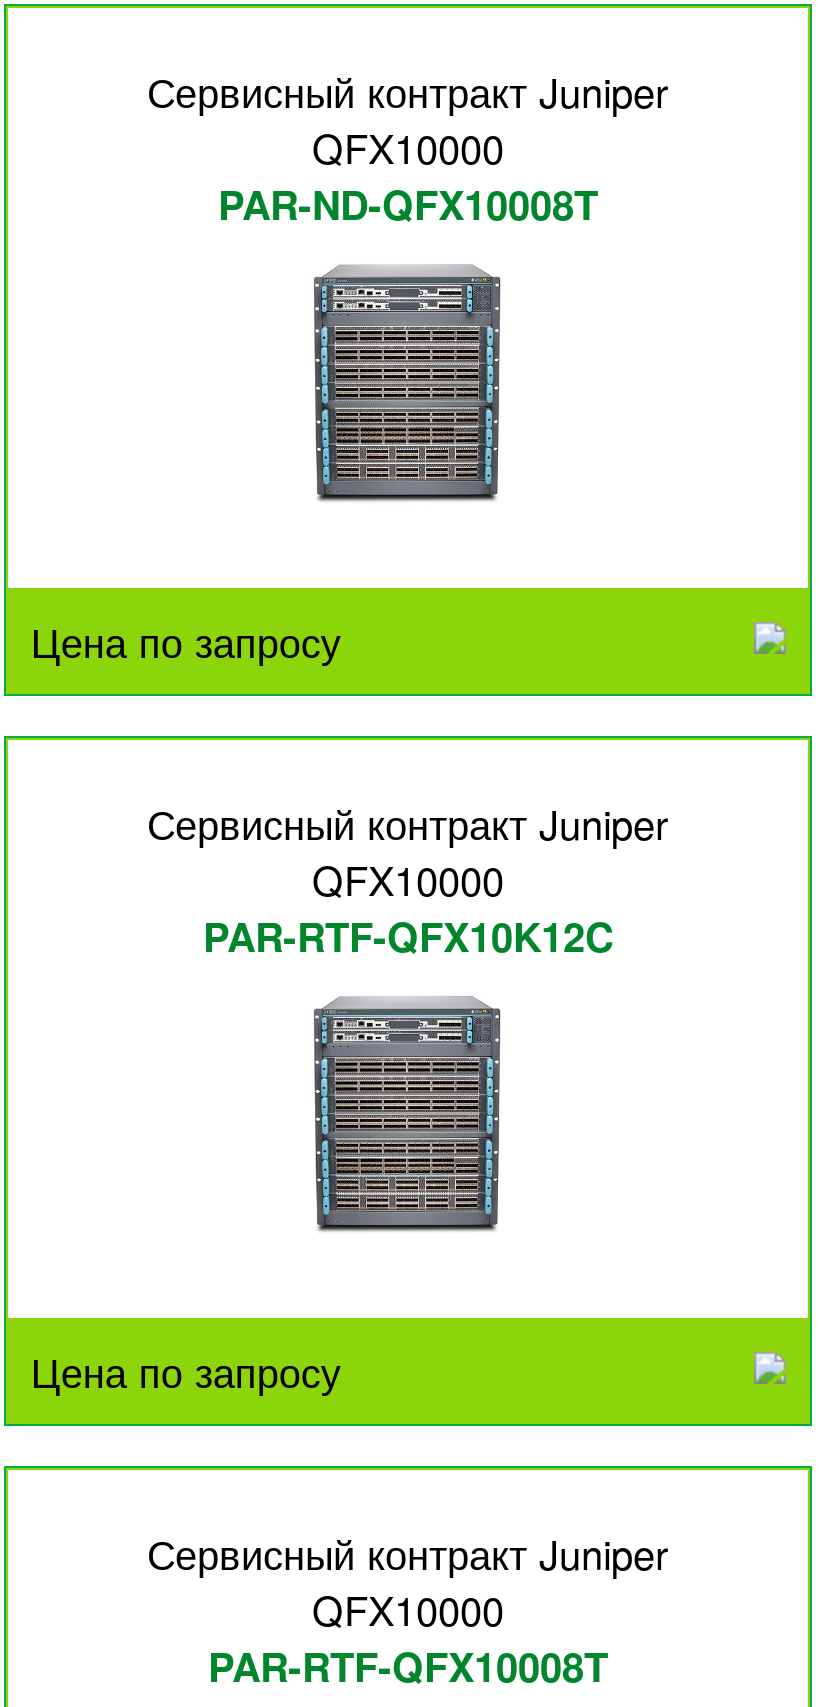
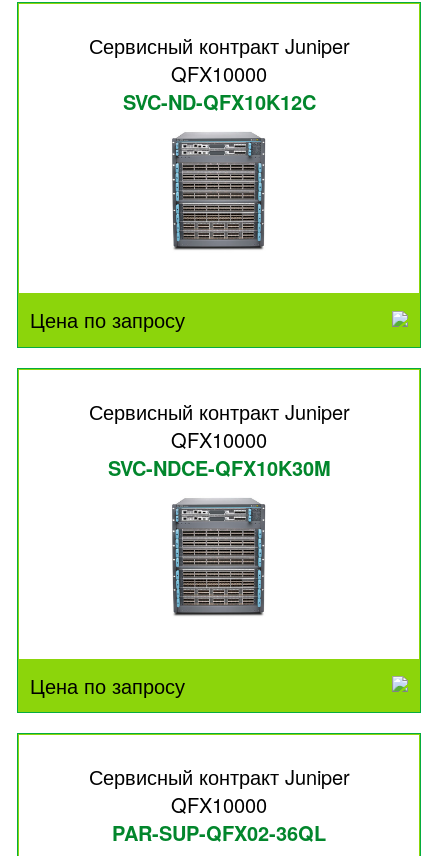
- PAR-ND-QFX10008T
+ SVC-ND-QFX10K12C

- PAR-RTF-QFX10K12C
+ SVC-NDCE-QFX10K30M

- PAR-RTF-QFX10008T
+ PAR-SUP-QFX02-36QL
